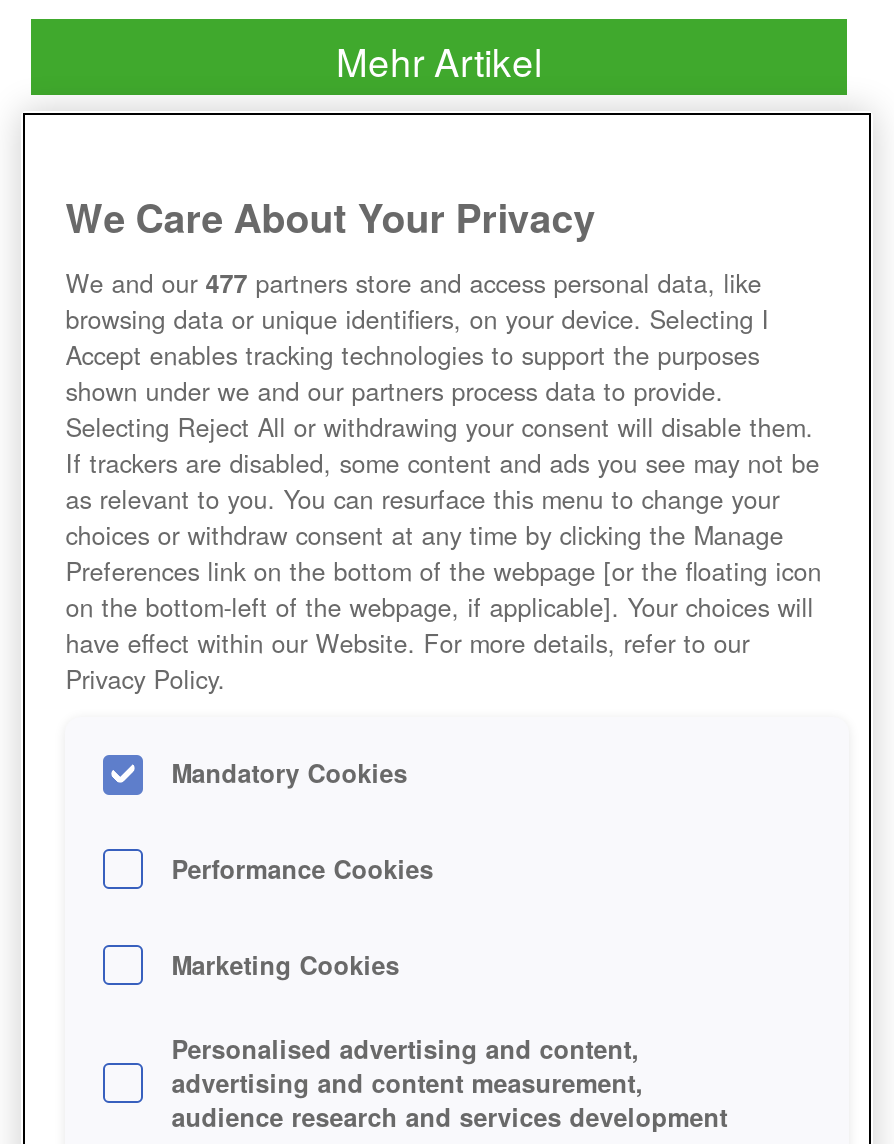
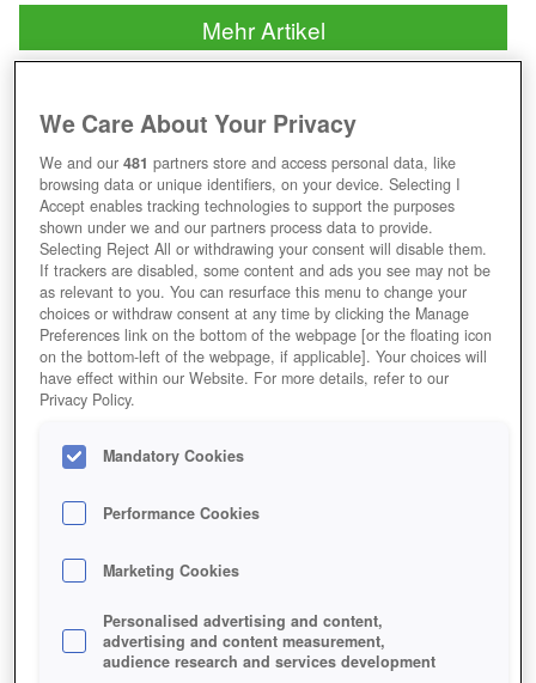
- We and our 477 partners store and access personal data, like
+ We and our 481 partners store and access personal data, like
